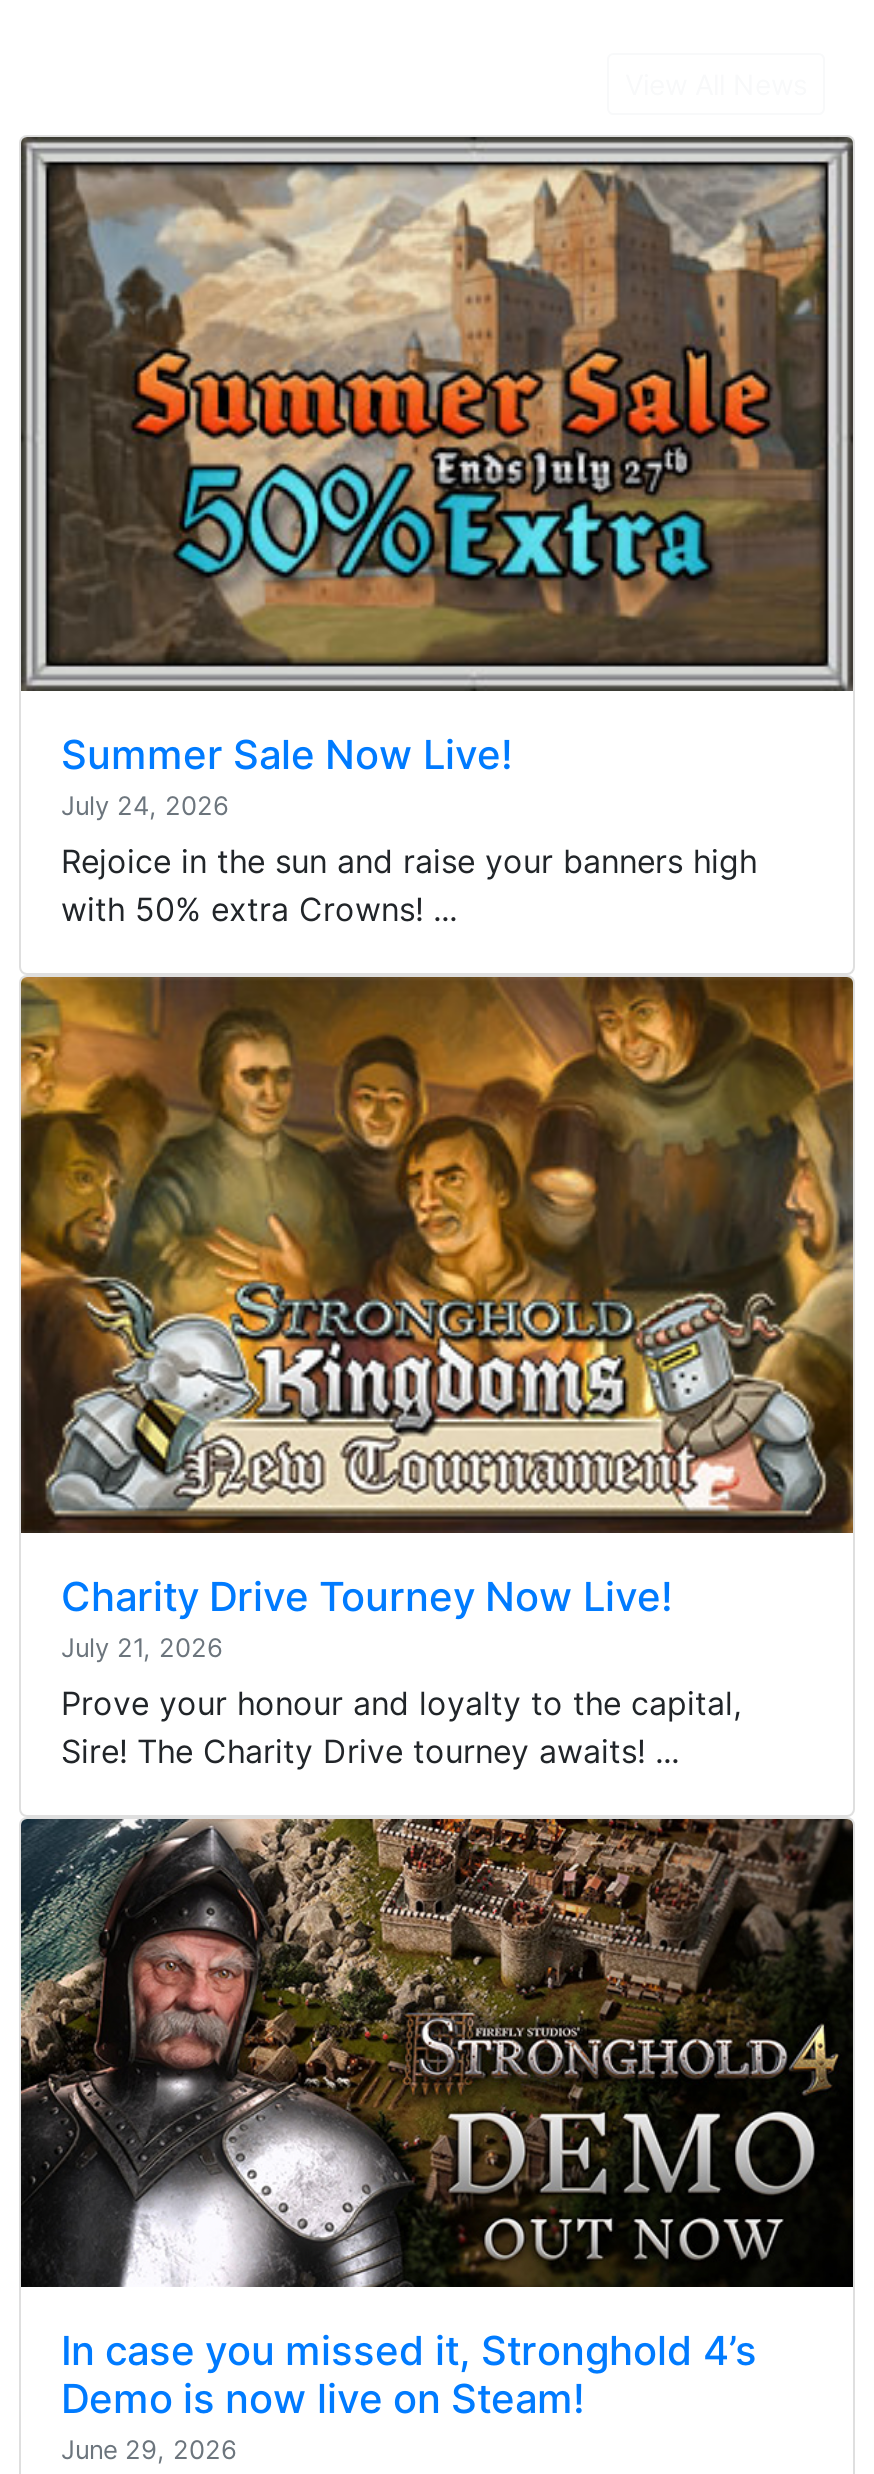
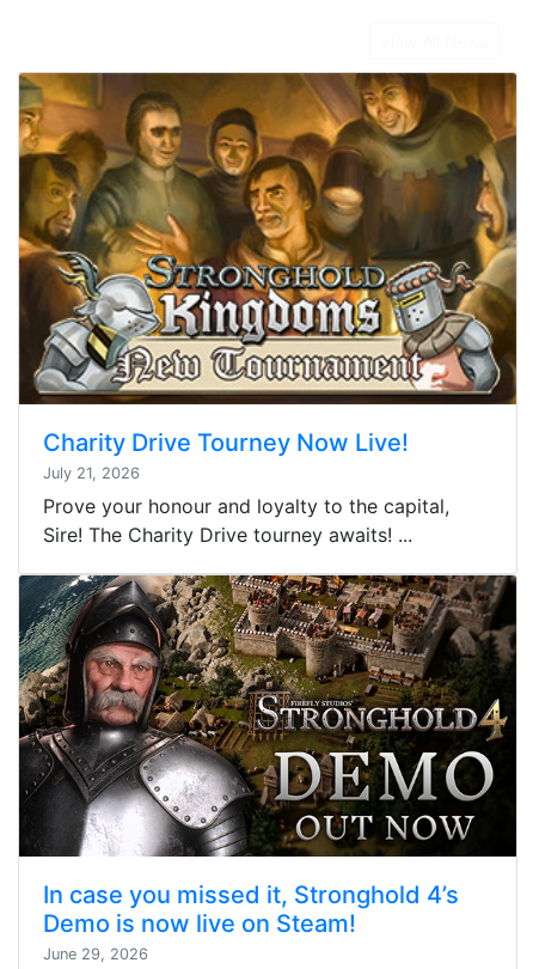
- [image]
- Summer Sale Now Live!
- July 24, 2026
- Rejoice in the sun and raise your banners high
- with 50% extra Crowns! ...
